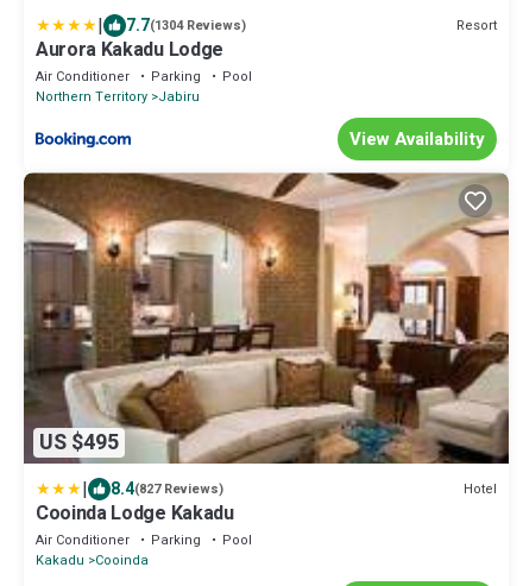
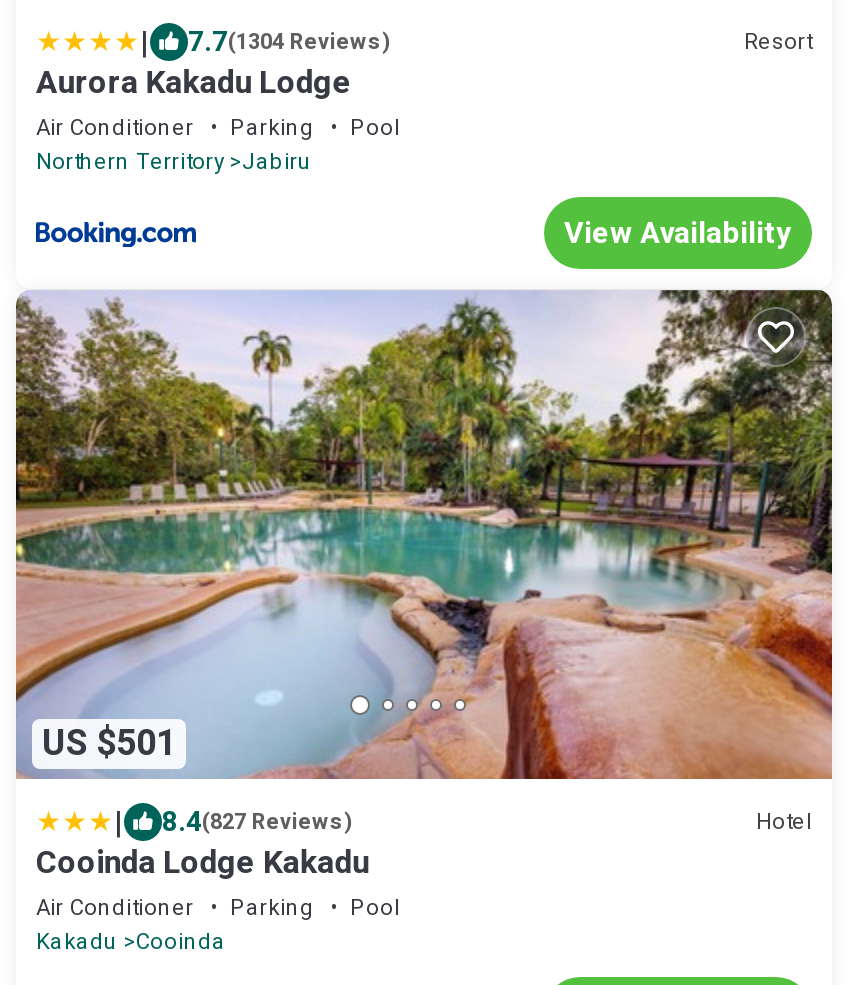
- [image]
- US $495
+ [image]
+ US $501
